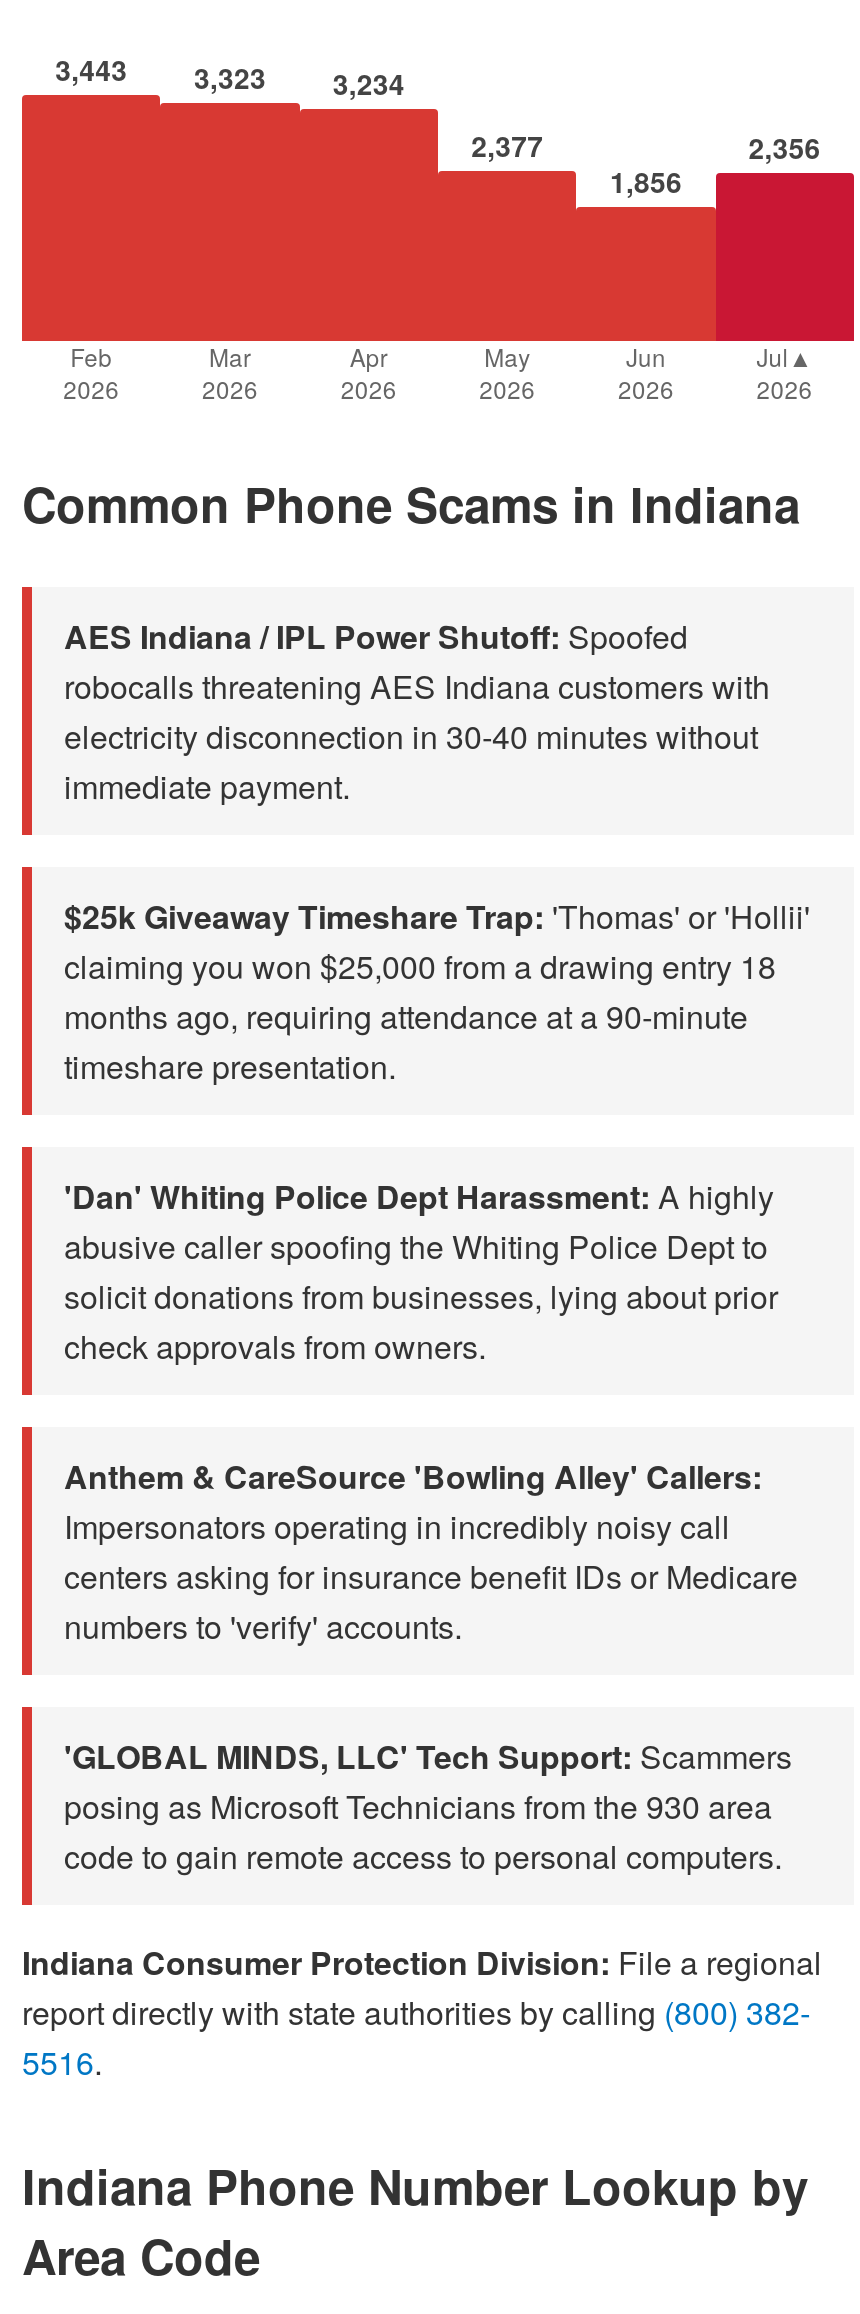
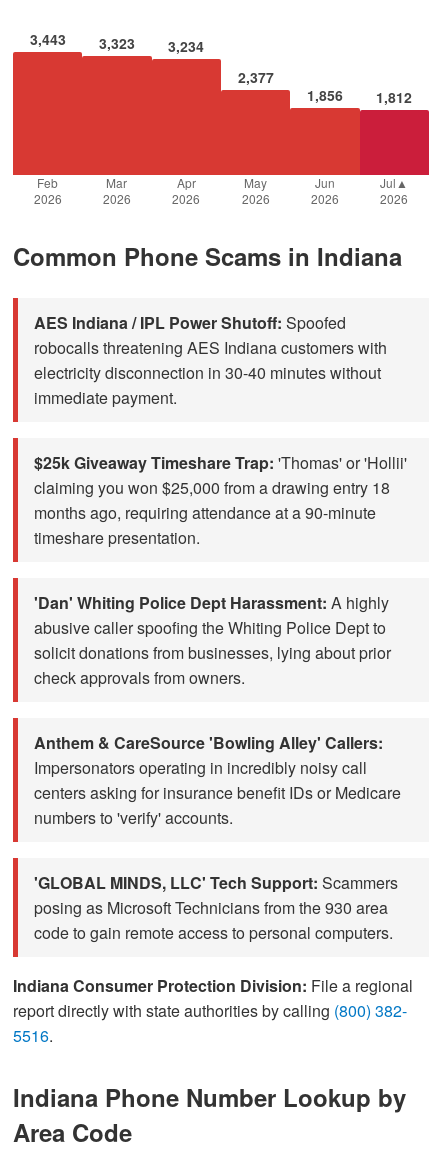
- 2,356
+ 1,812
